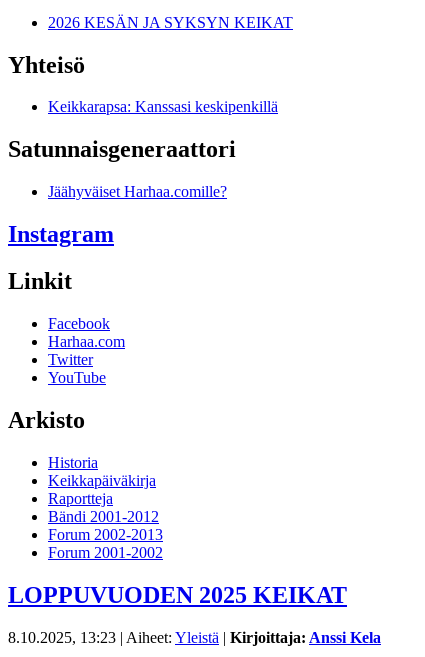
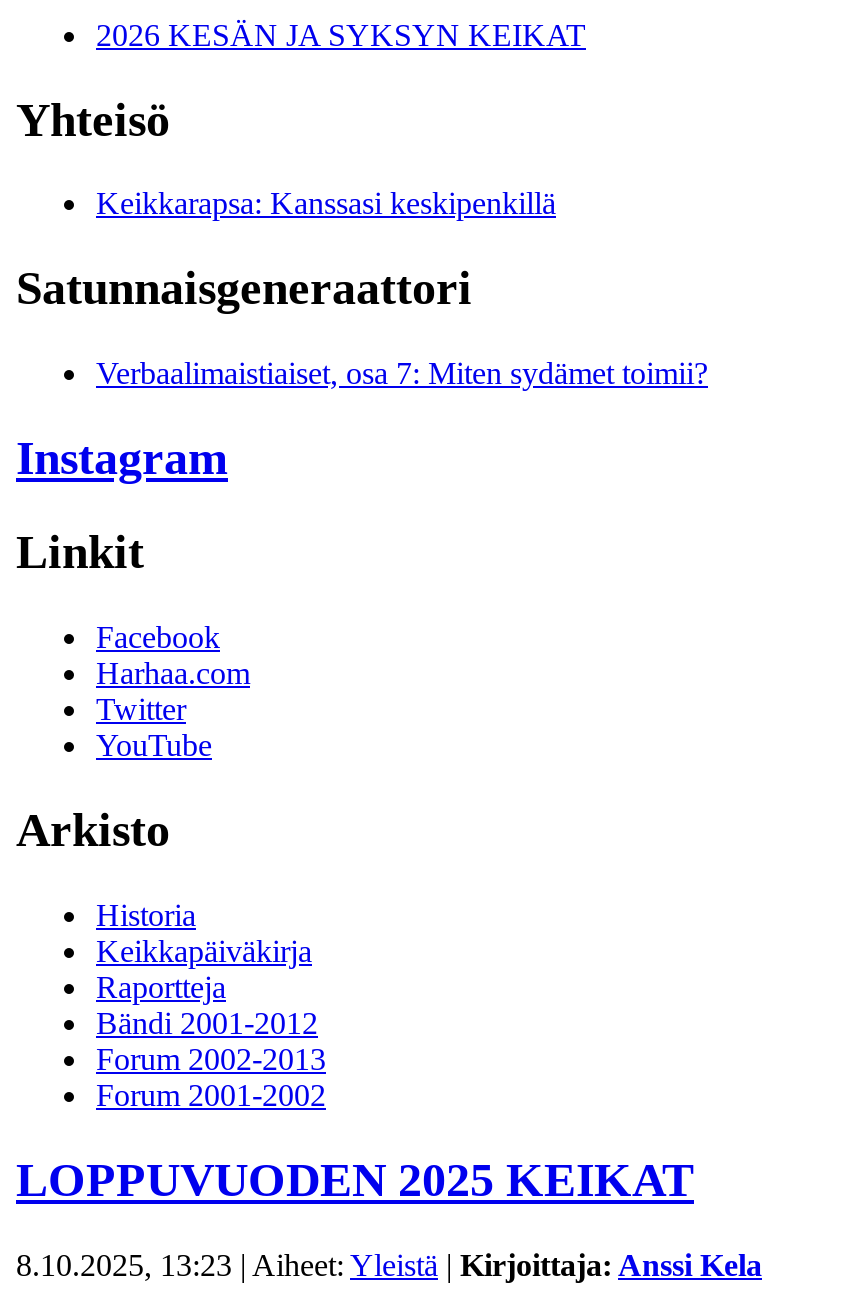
- Jäähyväiset Harhaa.comille?
+ Verbaalimaistiaiset, osa 7: Miten sydämet toimii?
